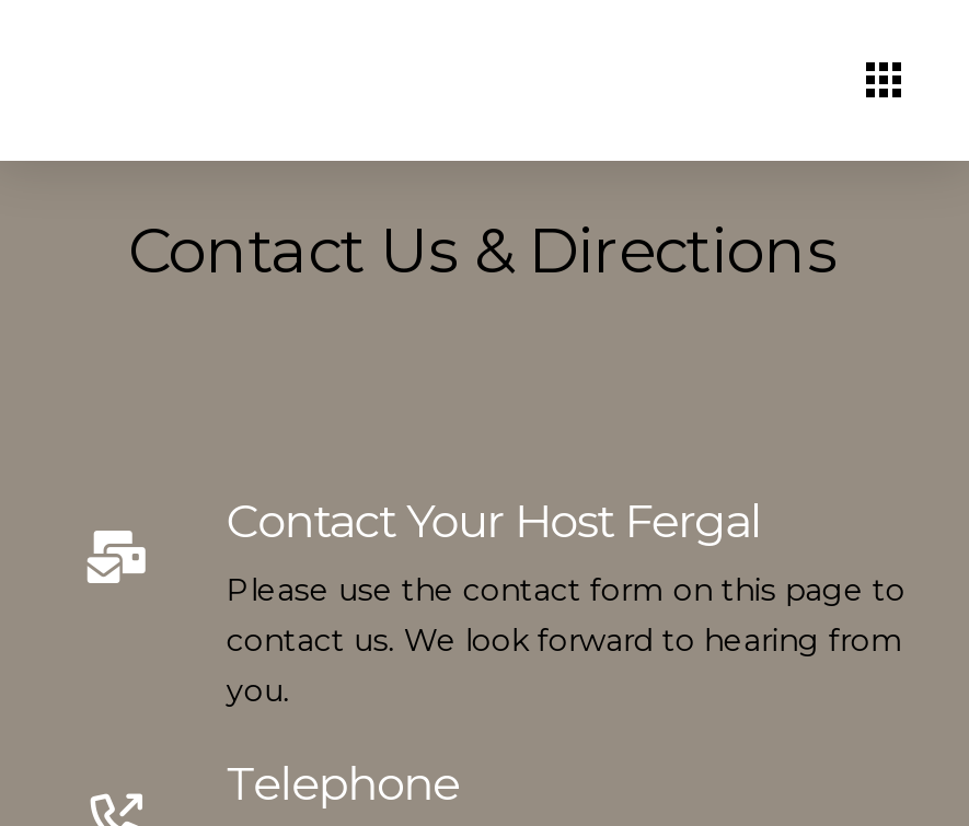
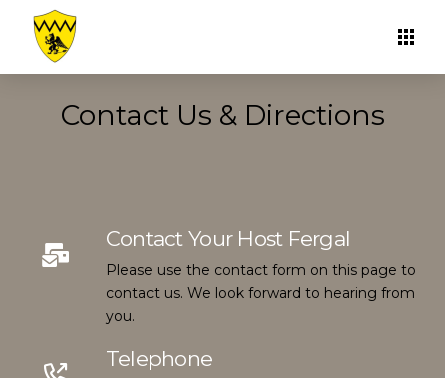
+ [image]
